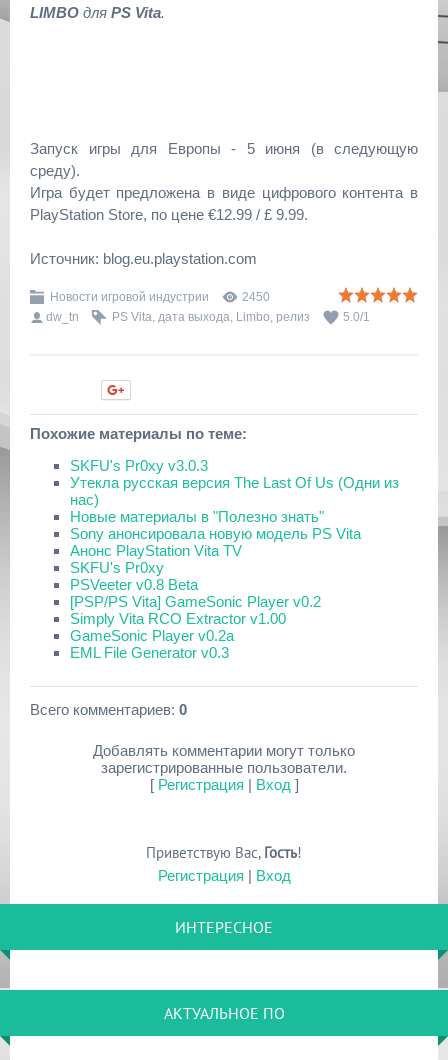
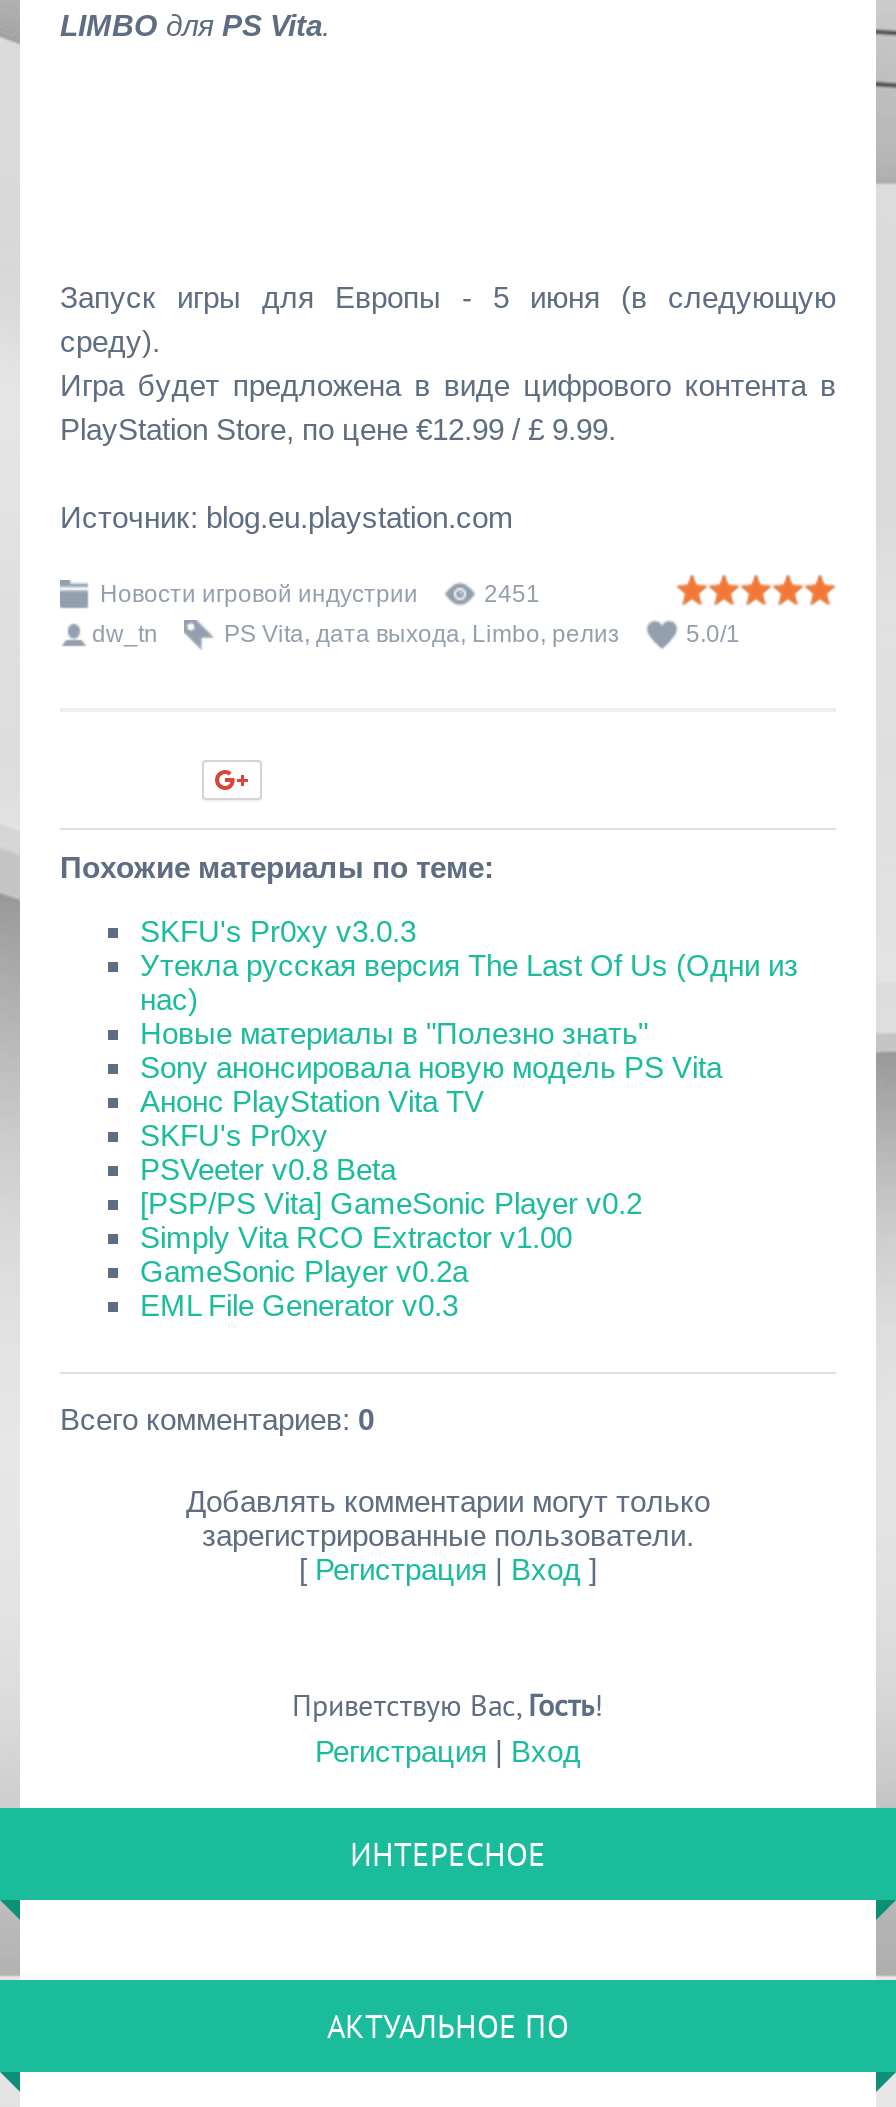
- 2450
+ 2451
